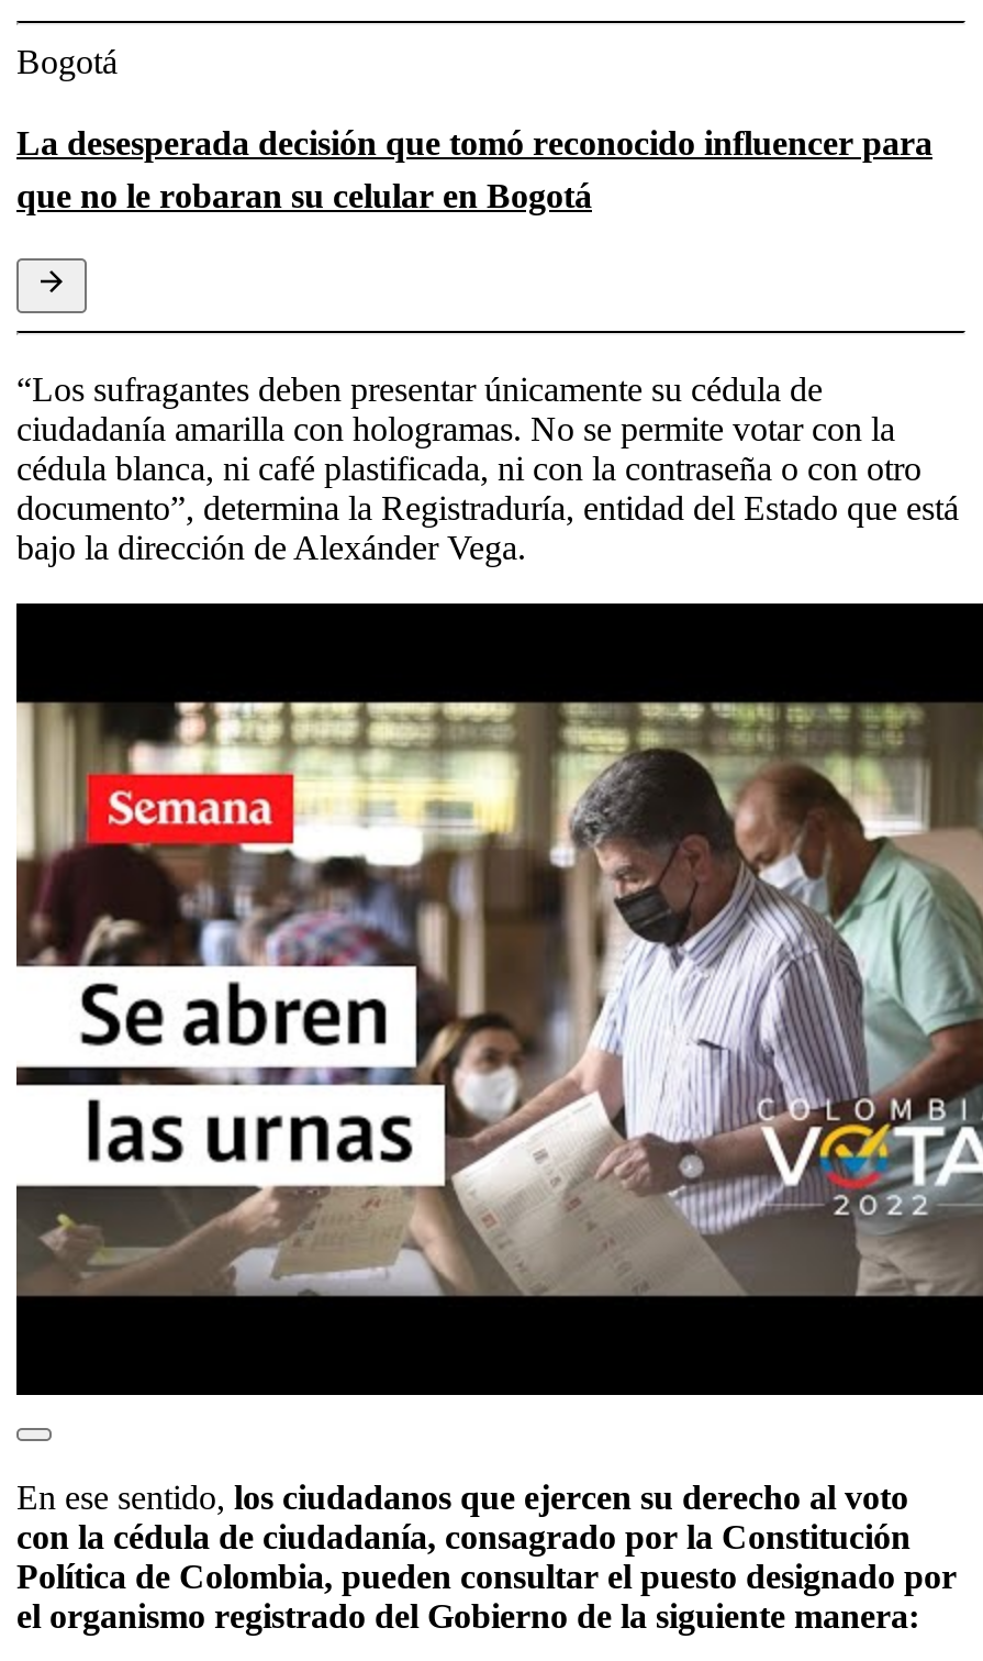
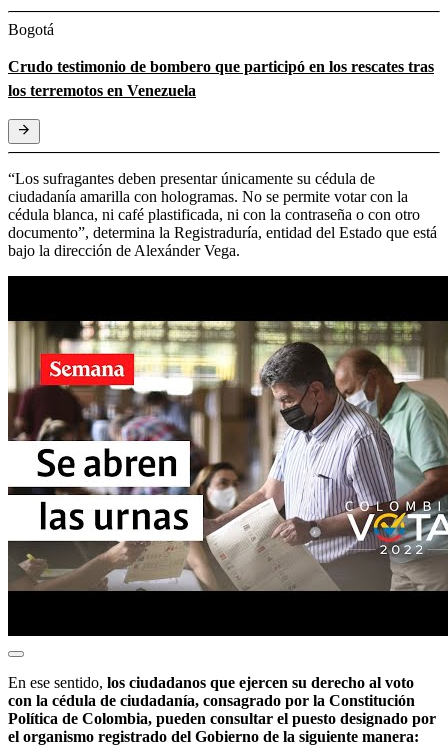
- La desesperada decisión que tomó reconocido influencer para
- que no le robaran su celular en Bogotá
+ Crudo testimonio de bombero que participó en los rescates tras
+ los terremotos en Venezuela
